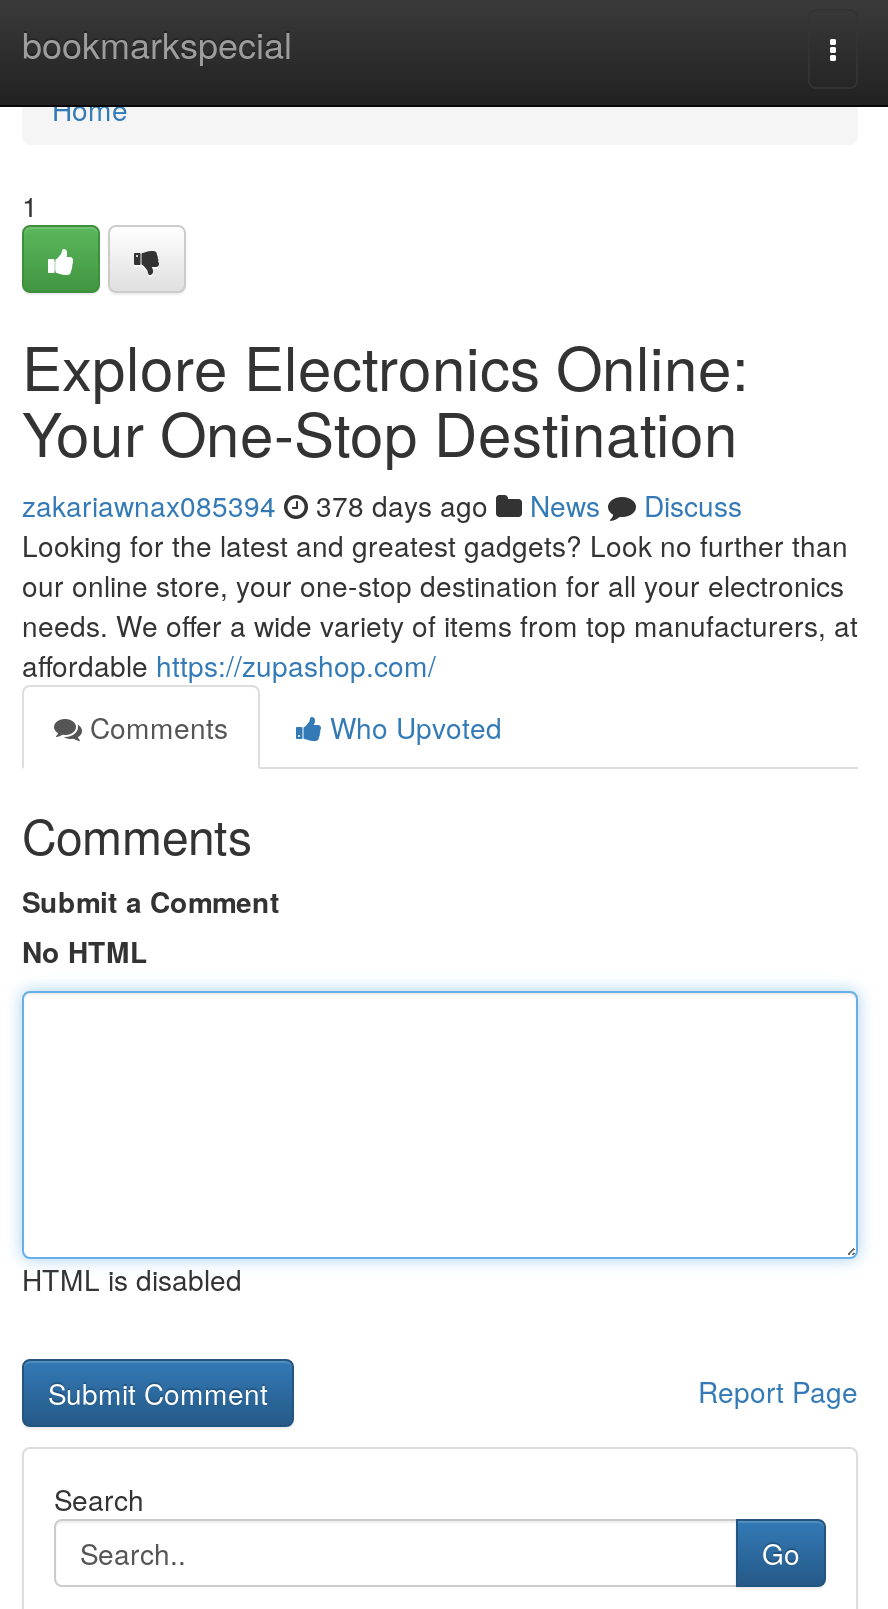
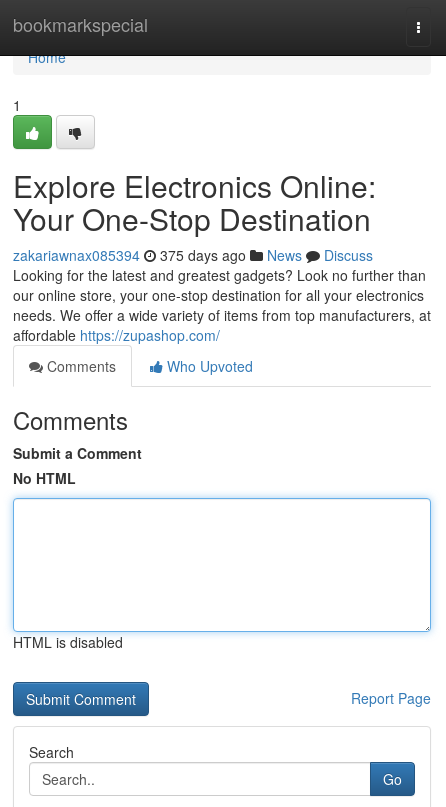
- zakariawnax085394 378 days ago News Discuss
+ zakariawnax085394 375 days ago News Discuss
